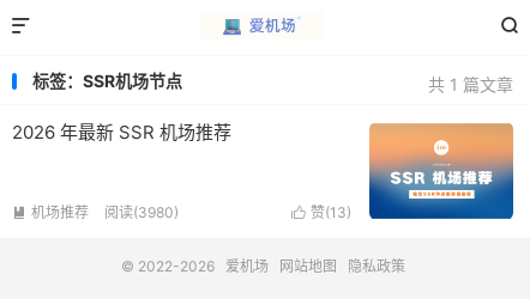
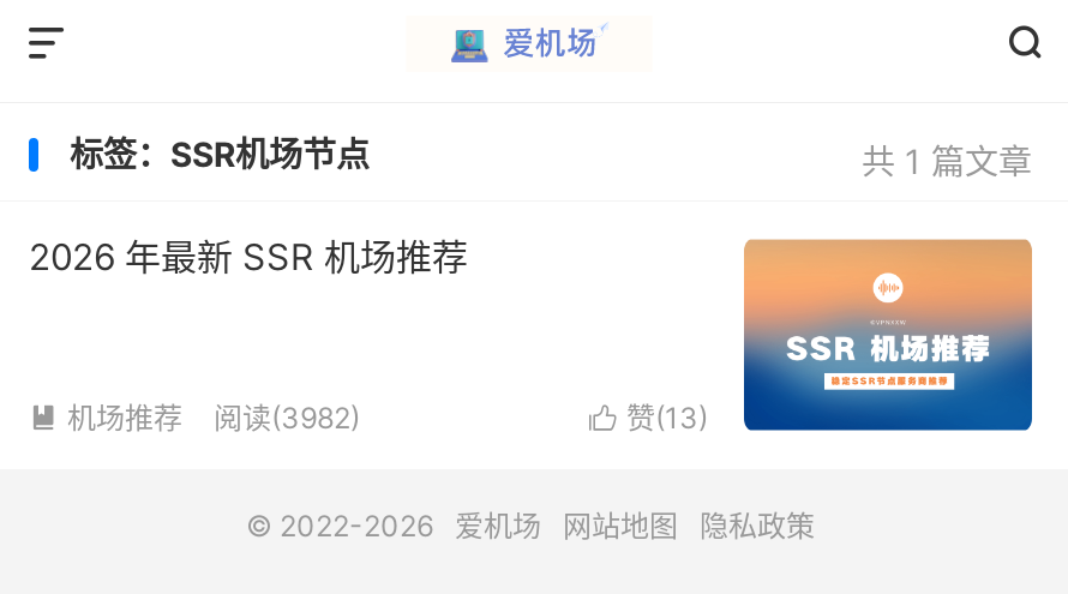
- 阅读(3980)
+ 阅读(3982)
